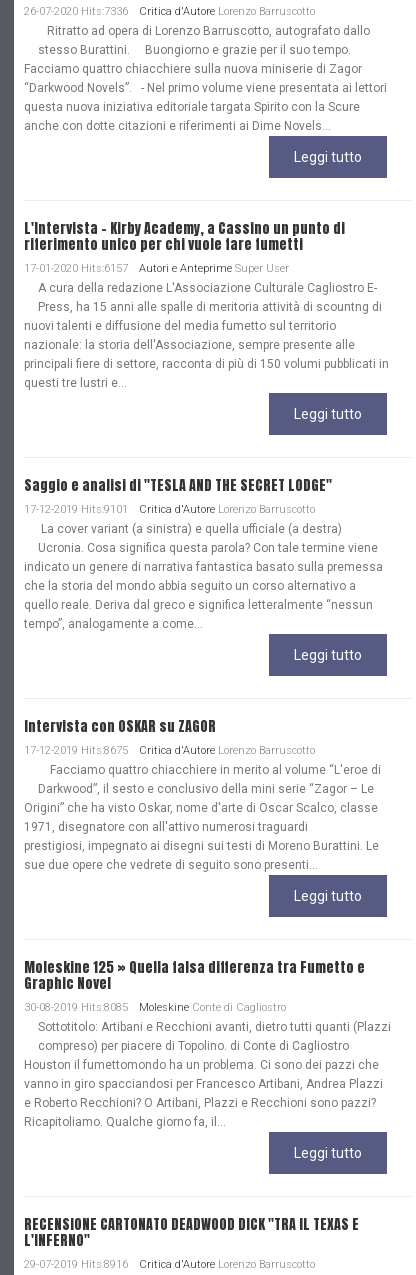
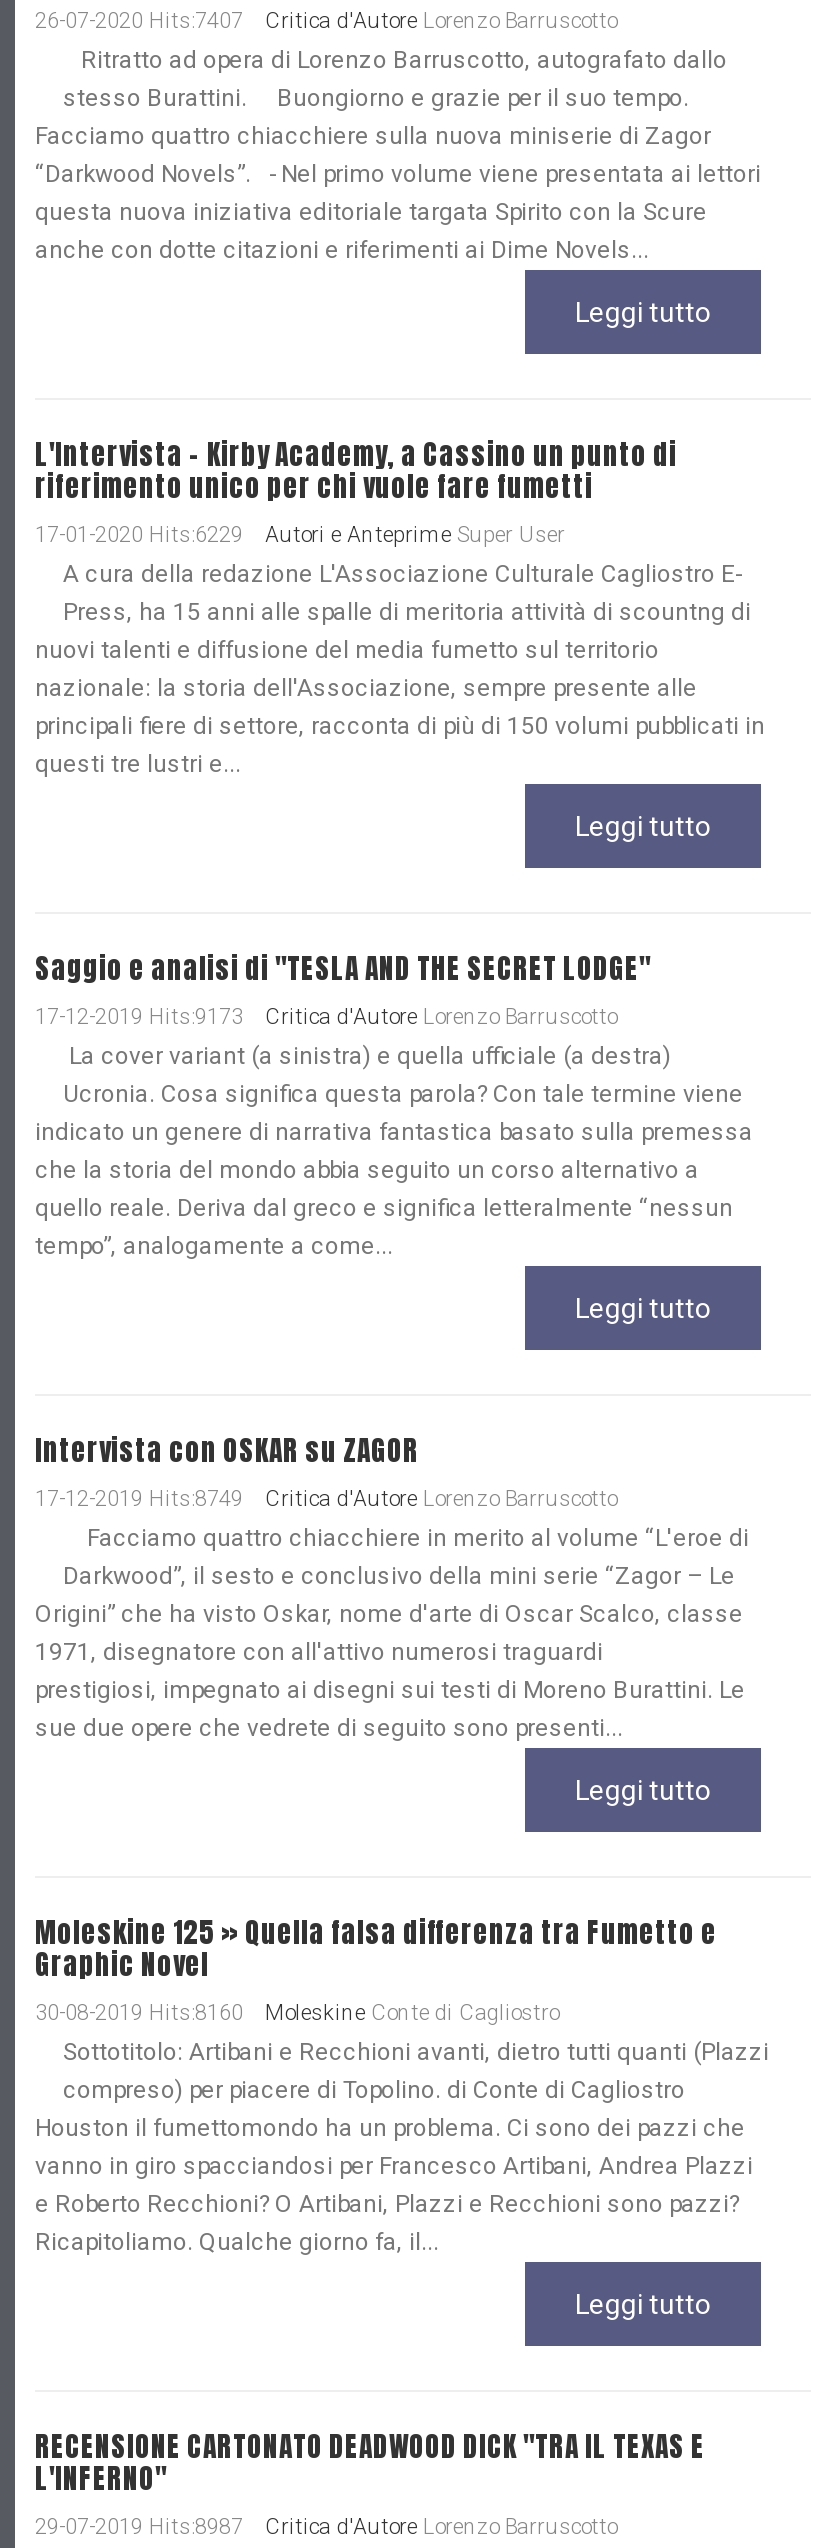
- 26-07-2020 Hits:7336 Critica d'Autore Lorenzo Barruscotto
+ 26-07-2020 Hits:7407 Critica d'Autore Lorenzo Barruscotto

- 17-01-2020 Hits:6157 Autori e Anteprime Super User
+ 17-01-2020 Hits:6229 Autori e Anteprime Super User

- 17-12-2019 Hits:9101 Critica d'Autore Lorenzo Barruscotto
+ 17-12-2019 Hits:9173 Critica d'Autore Lorenzo Barruscotto

- 17-12-2019 Hits:8675 Critica d'Autore Lorenzo Barruscotto
+ 17-12-2019 Hits:8749 Critica d'Autore Lorenzo Barruscotto

- 30-08-2019 Hits:8085 Moleskine Conte di Cagliostro
+ 30-08-2019 Hits:8160 Moleskine Conte di Cagliostro

- 29-07-2019 Hits:8916 Critica d'Autore Lorenzo Barruscotto
+ 29-07-2019 Hits:8987 Critica d'Autore Lorenzo Barruscotto
